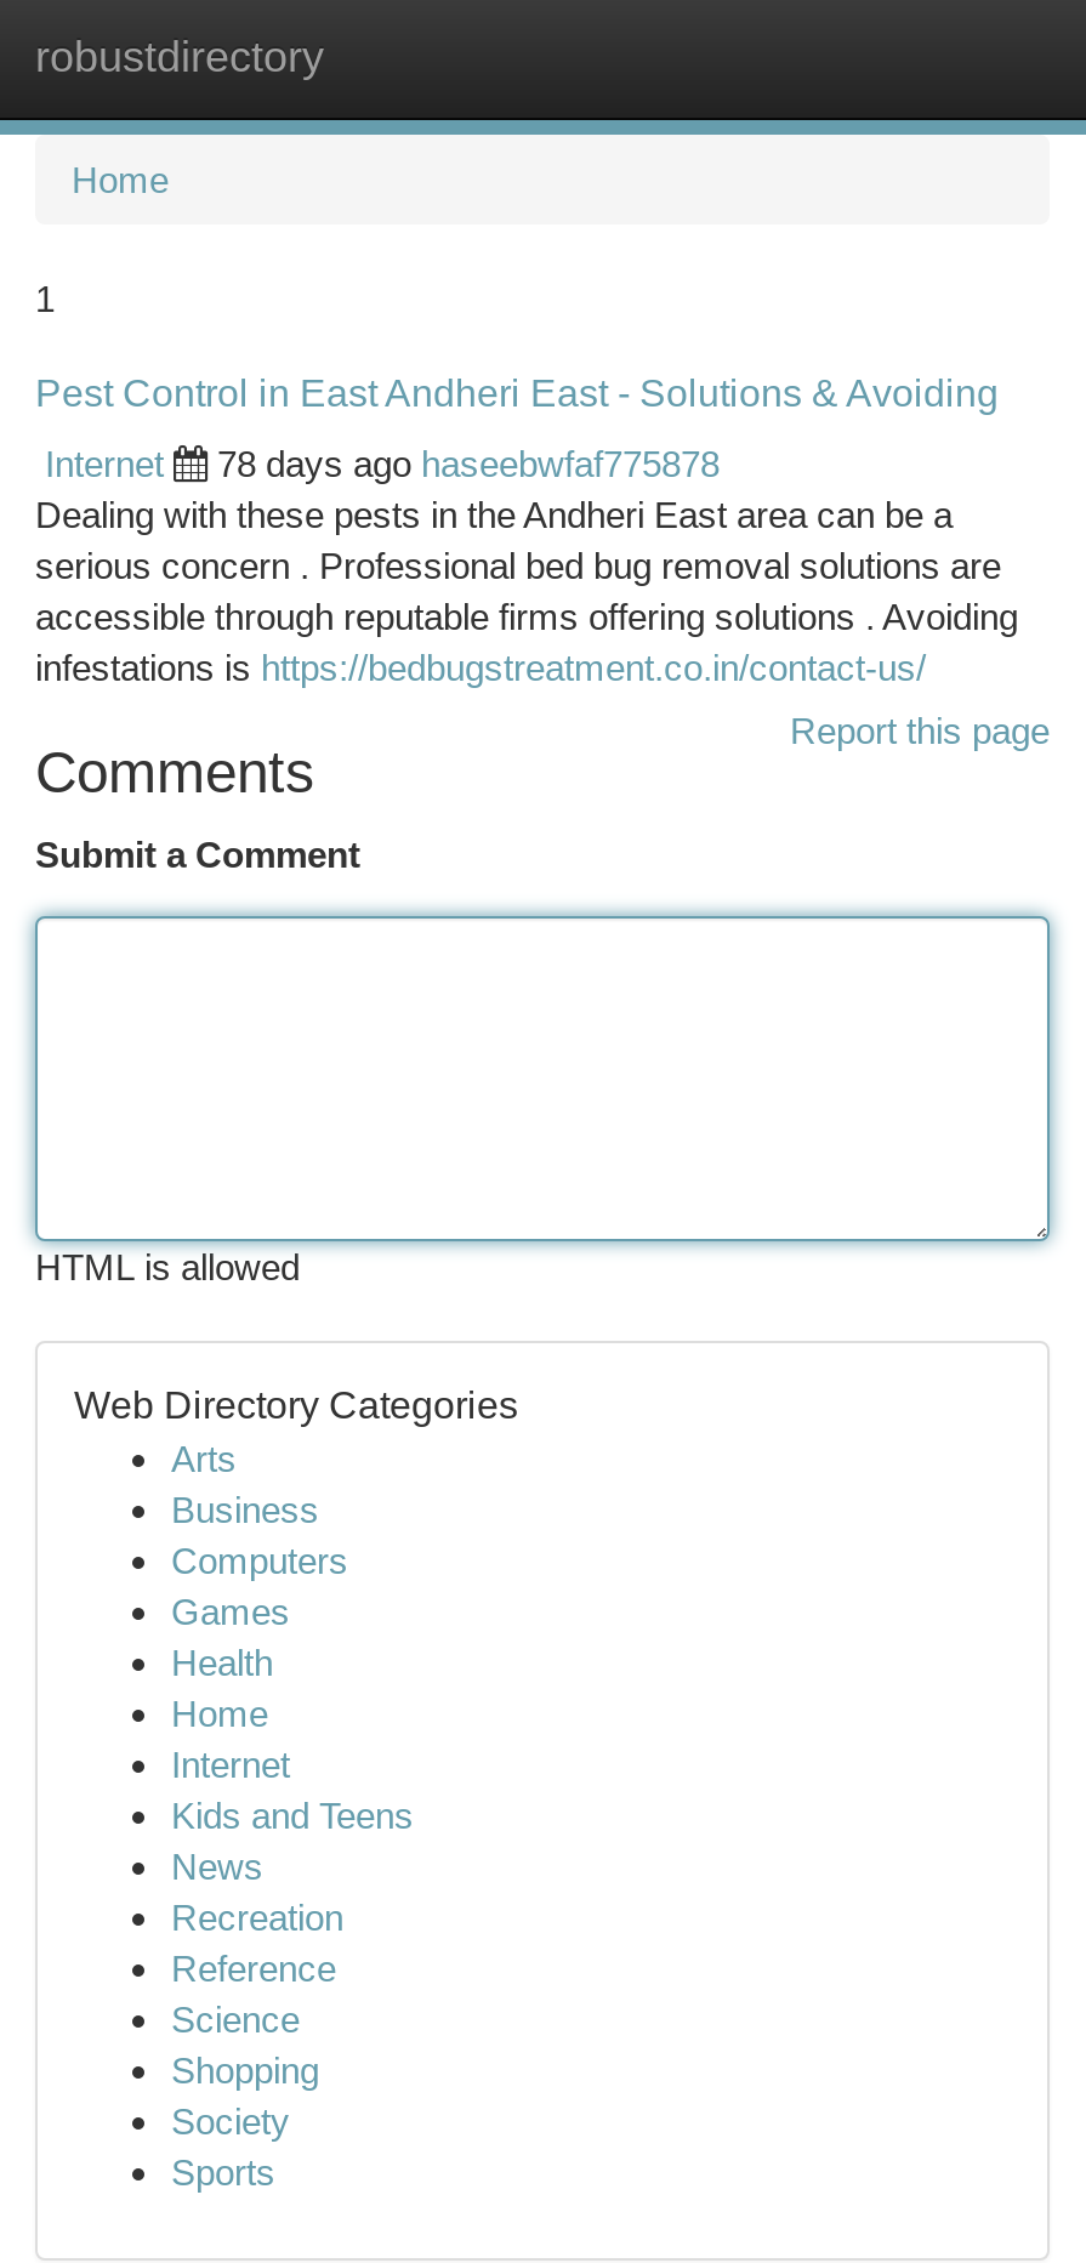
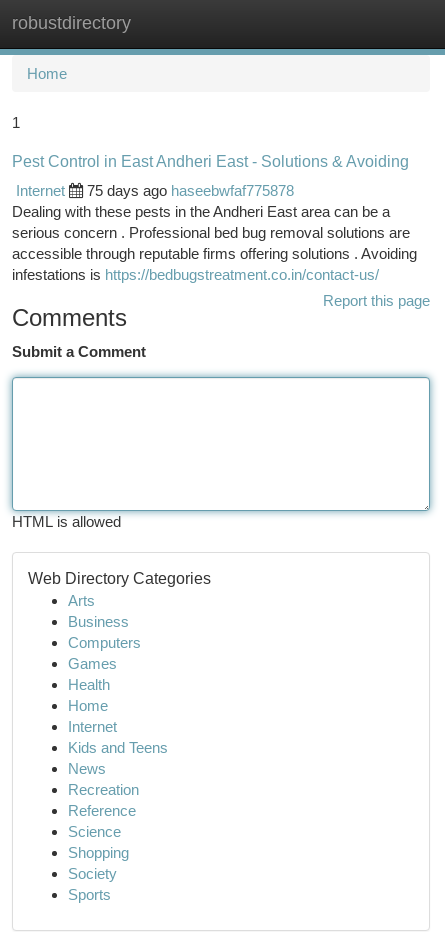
- 78 days ago haseebwfaf775878
+ 75 days ago haseebwfaf775878
